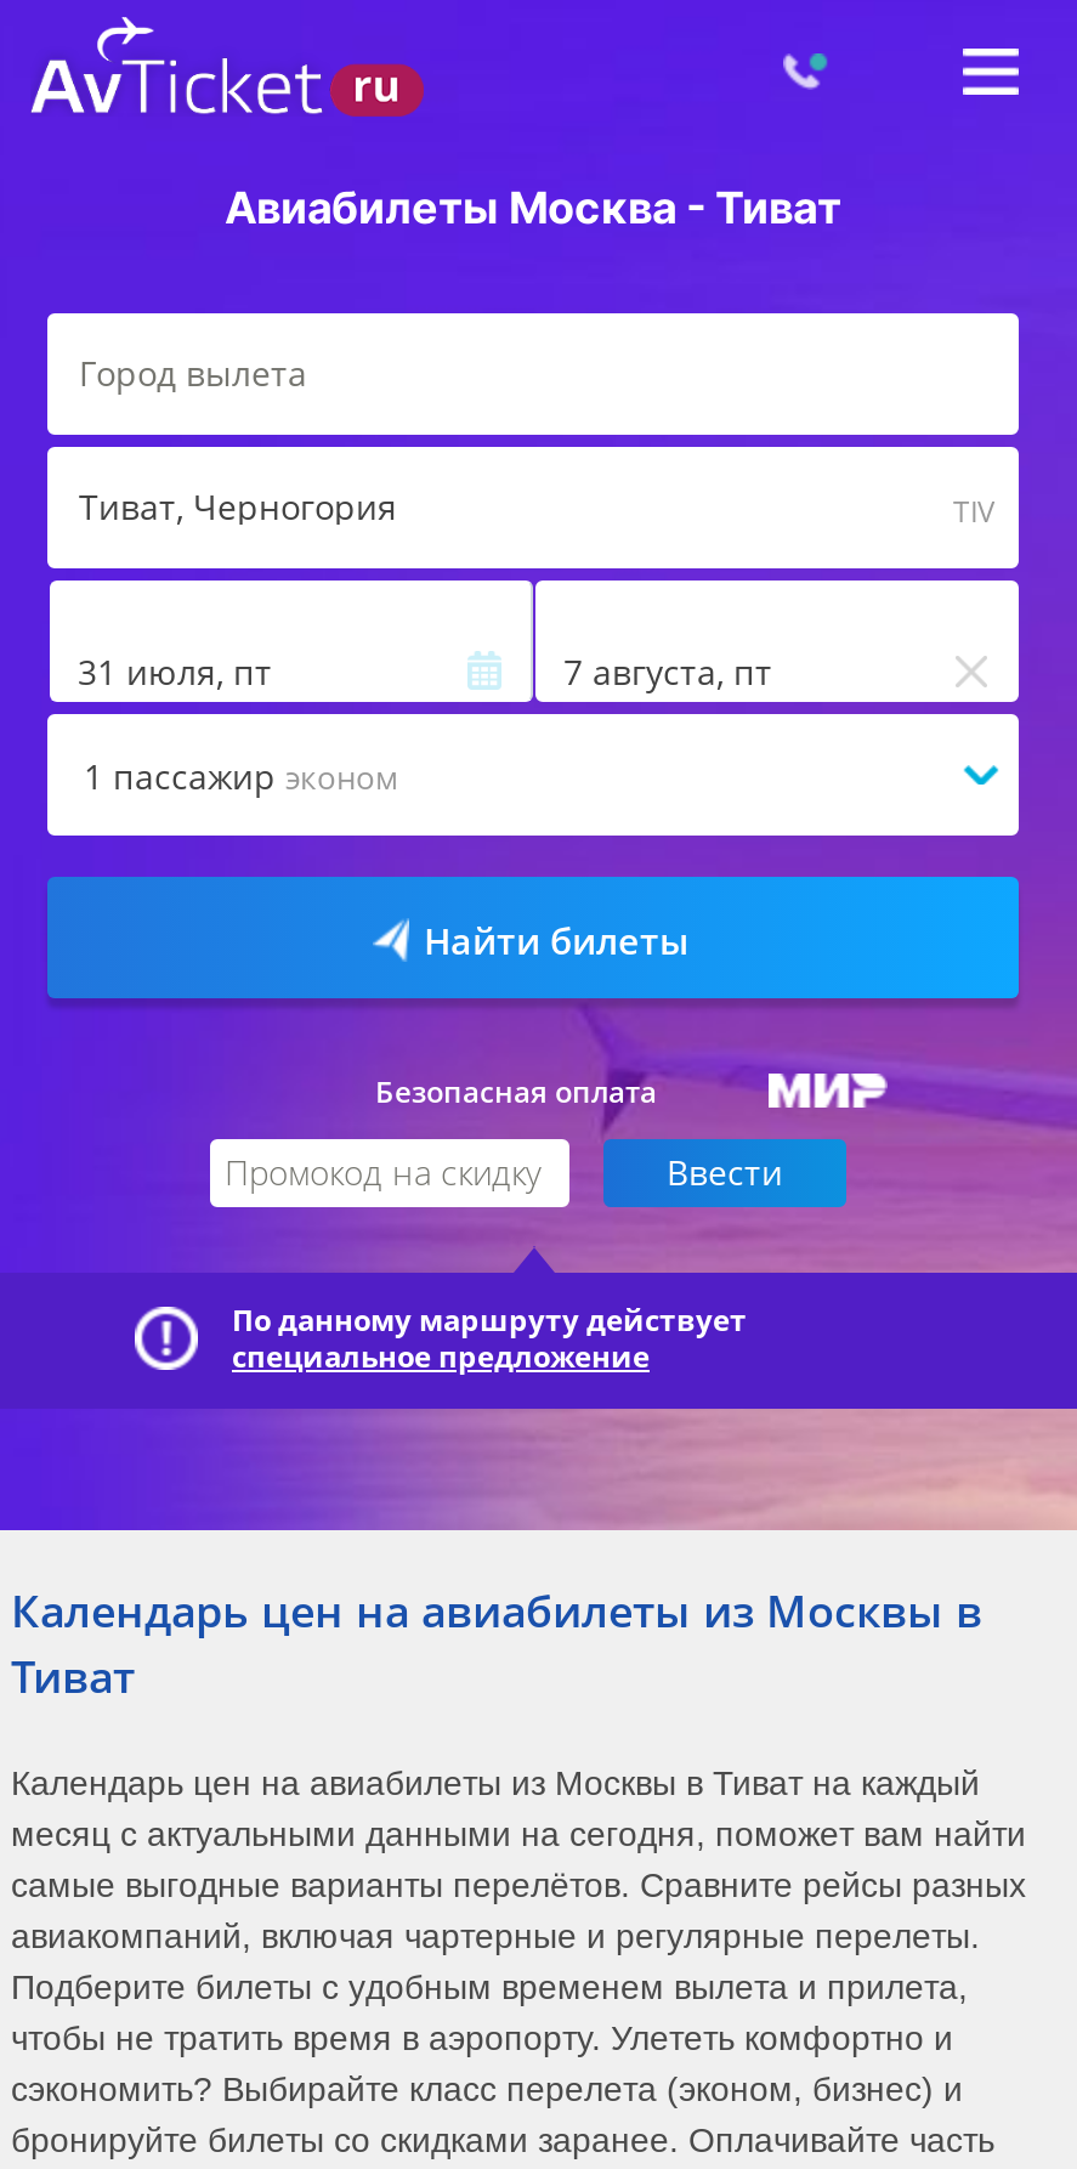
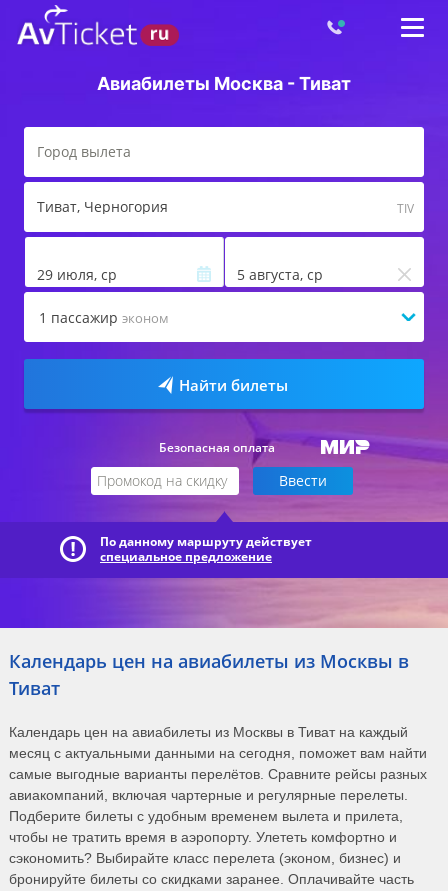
- 31 июля, пт
+ 29 июля, ср

- 7 августа, пт
+ 5 августа, ср
